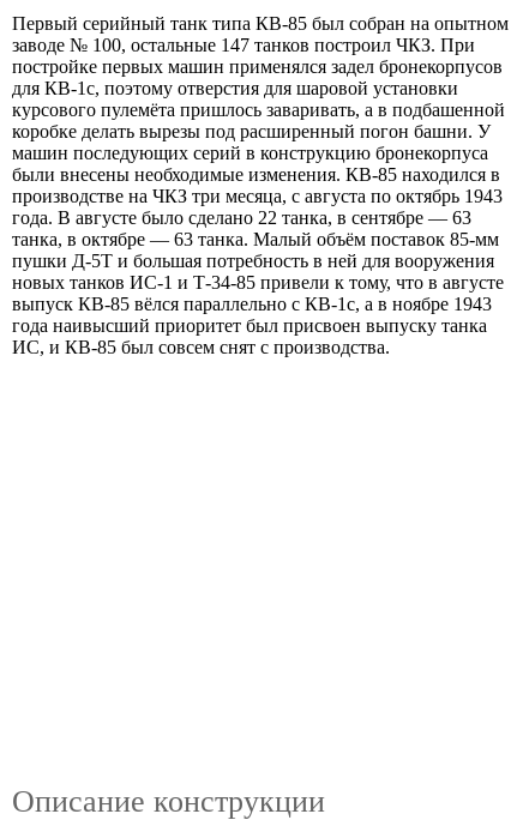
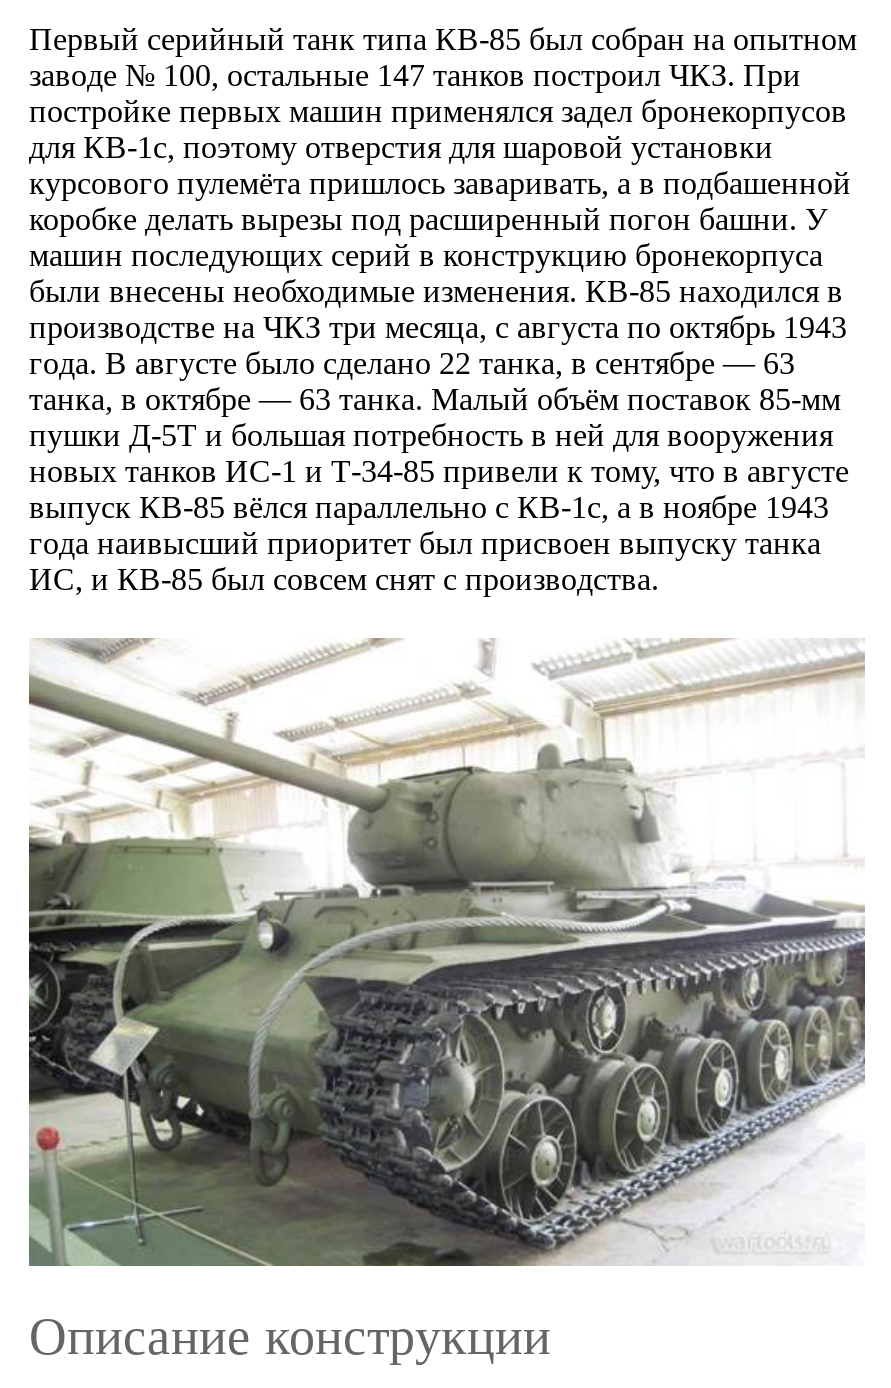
+ [image]
